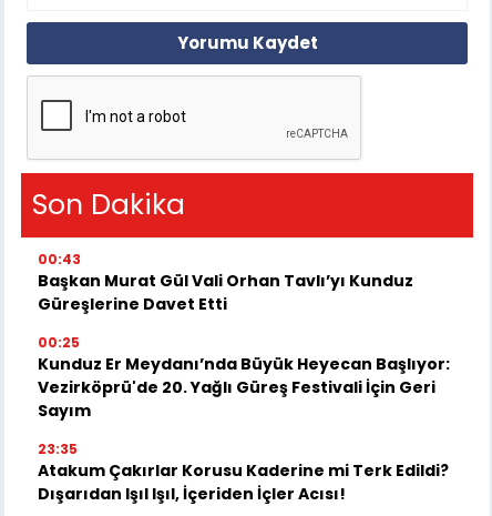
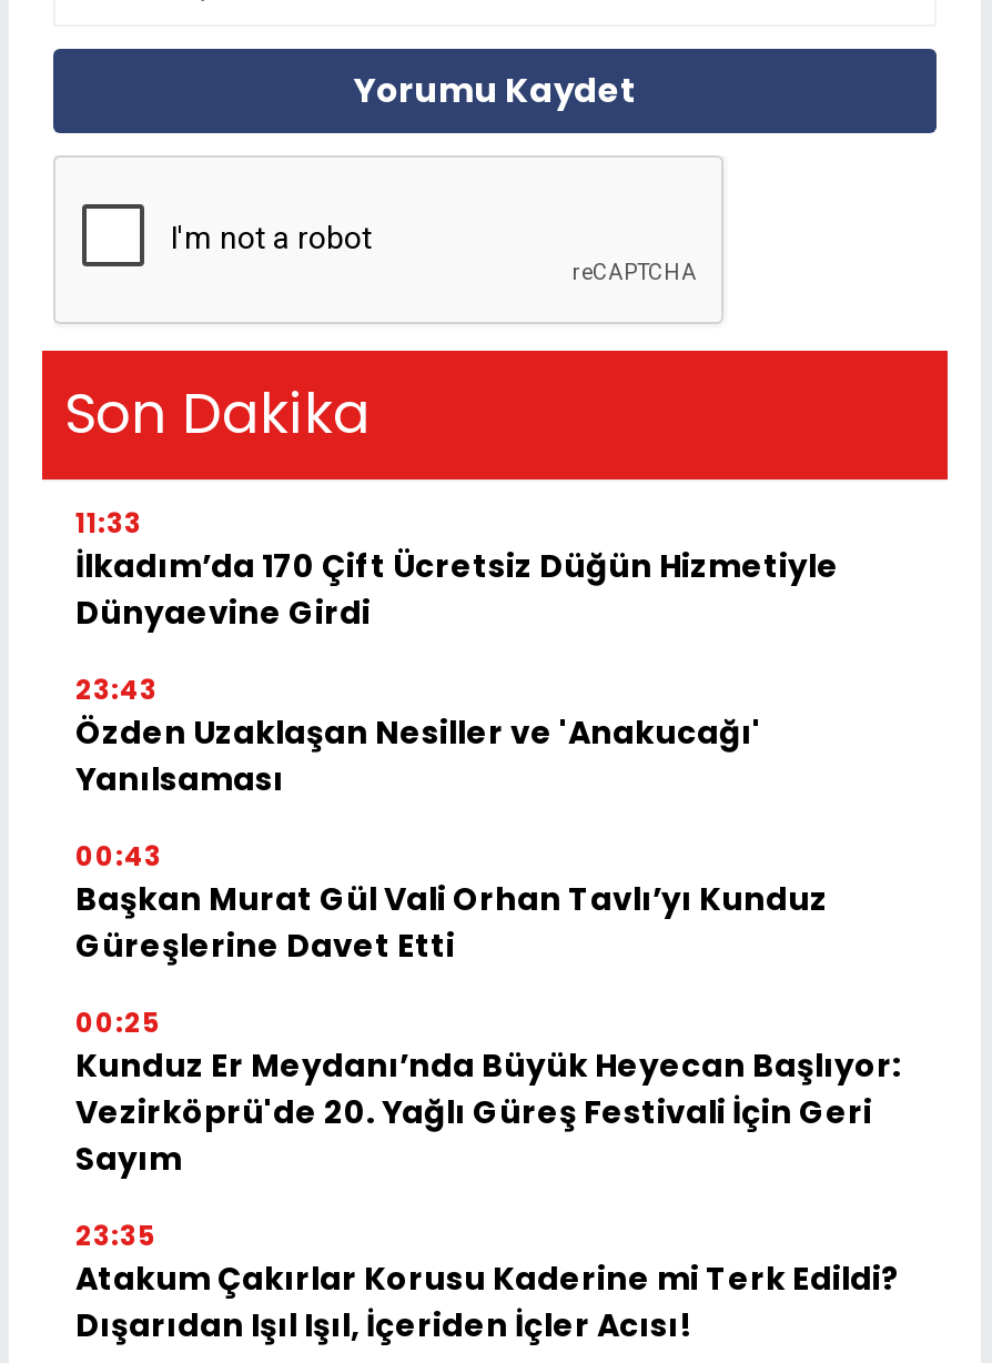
+ 11:33
+ İlkadım’da 170 Çift Ücretsiz Düğün Hizmetiyle
+ Dünyaevine Girdi
+ 23:43
+ Özden Uzaklaşan Nesiller ve 'Anakucağı'
+ Yanılsaması
